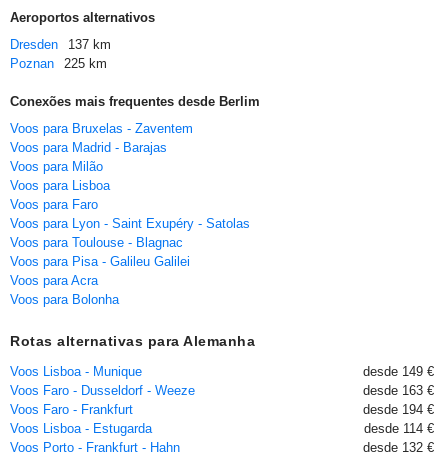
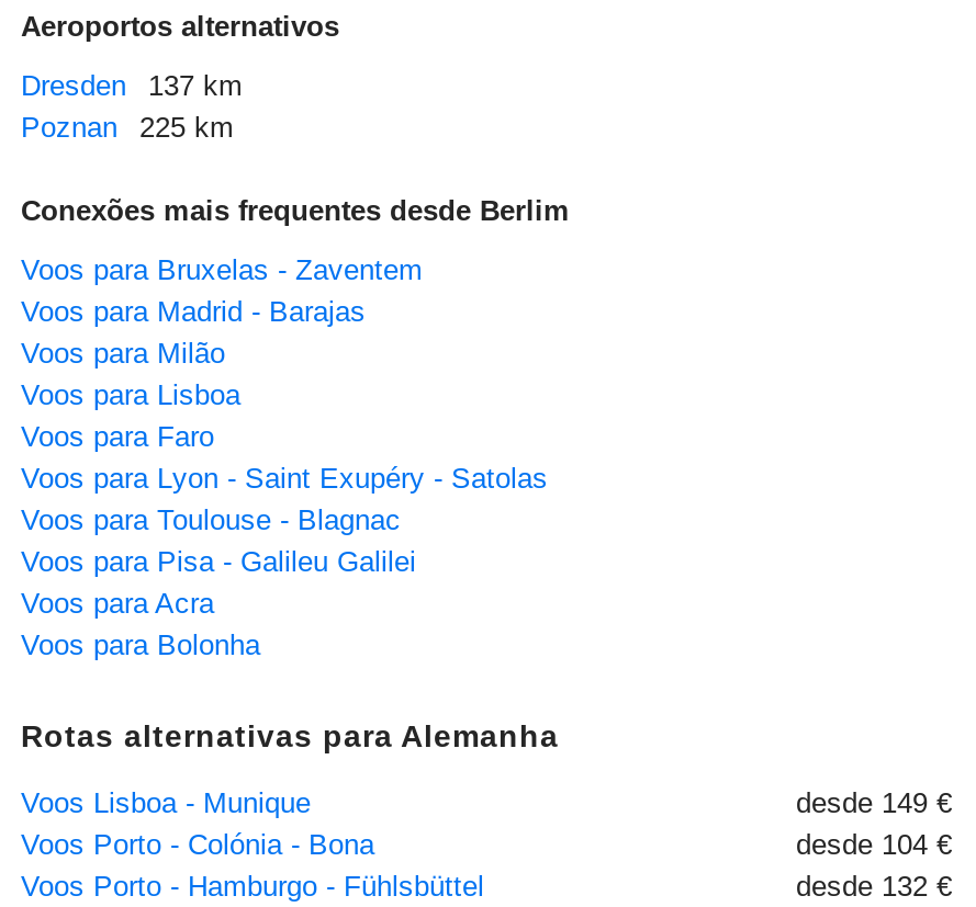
- Voos Faro - Dusseldorf - Weeze
- desde 163 €
- Voos Faro - Frankfurt
- desde 194 €
- Voos Lisboa - Estugarda
- desde 114 €
- Voos Porto - Frankfurt - Hahn
+ Voos Porto - Colónia - Bona
+ desde 104 €
+ Voos Porto - Hamburgo - Fühlsbüttel
